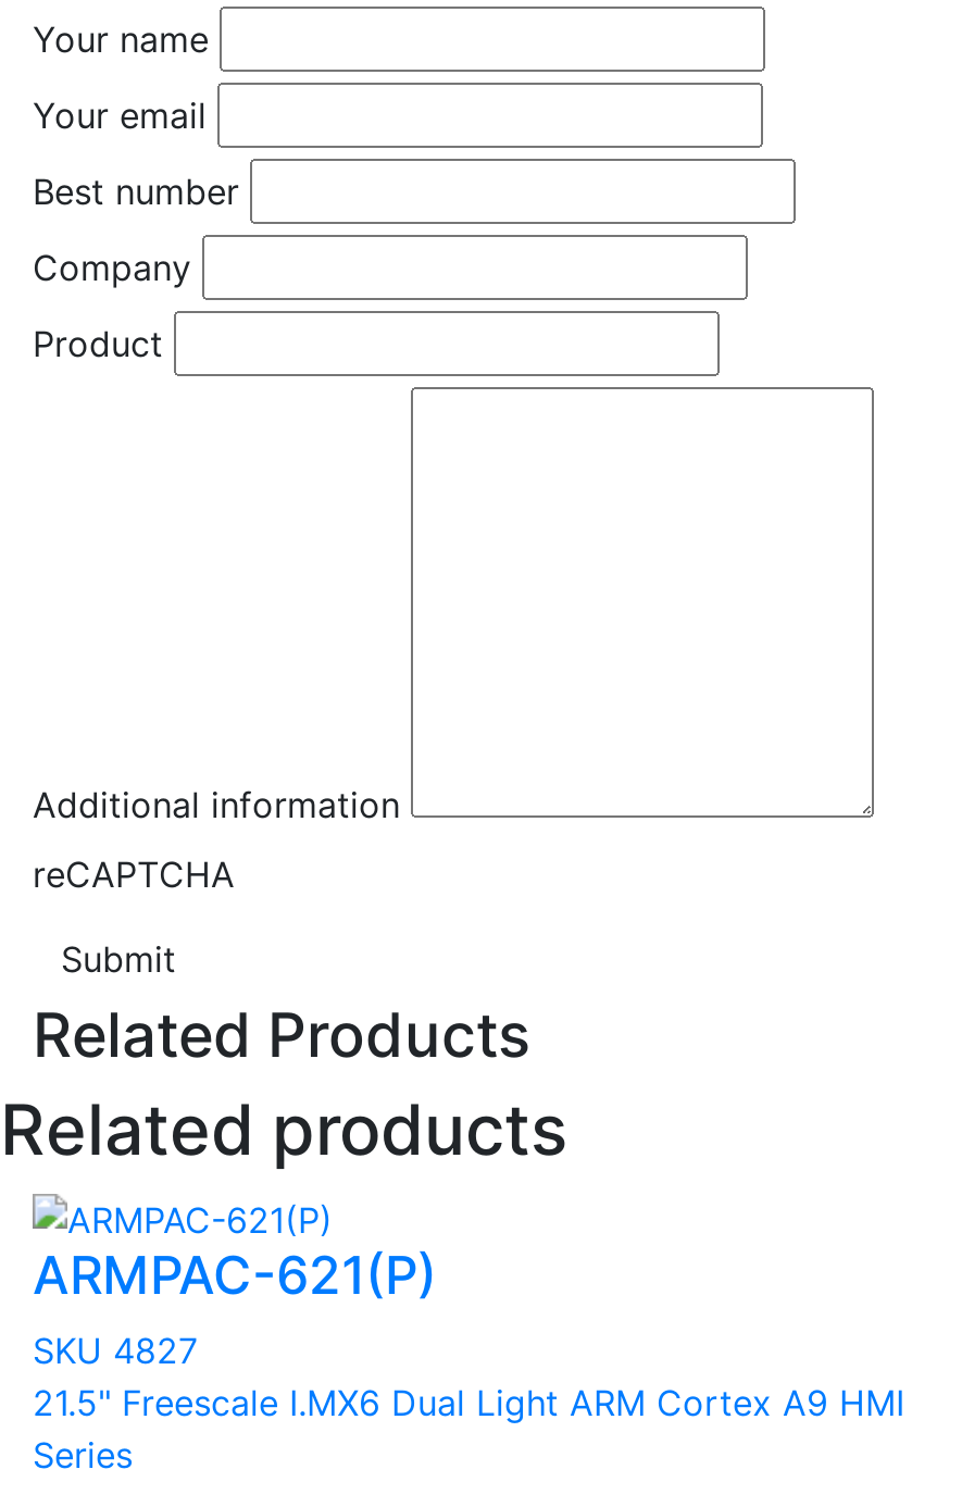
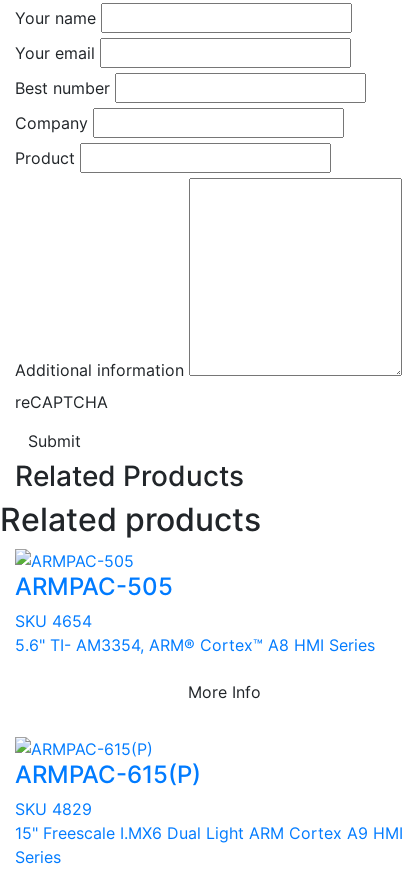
- ARMPAC-621(P)
- SKU 4827
- 21.5" Freescale I.MX6 Dual Light ARM Cortex A9 HMI
+ ARMPAC-505
+ SKU 4654
+ 5.6" TI- AM3354, ARM® Cortex™ A8 HMI Series
+ More Info
+ ARMPAC-615(P)
+ SKU 4829
+ 15" Freescale I.MX6 Dual Light ARM Cortex A9 HMI
